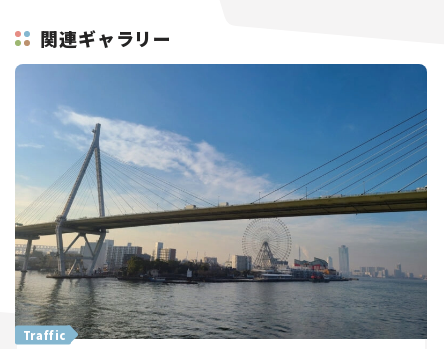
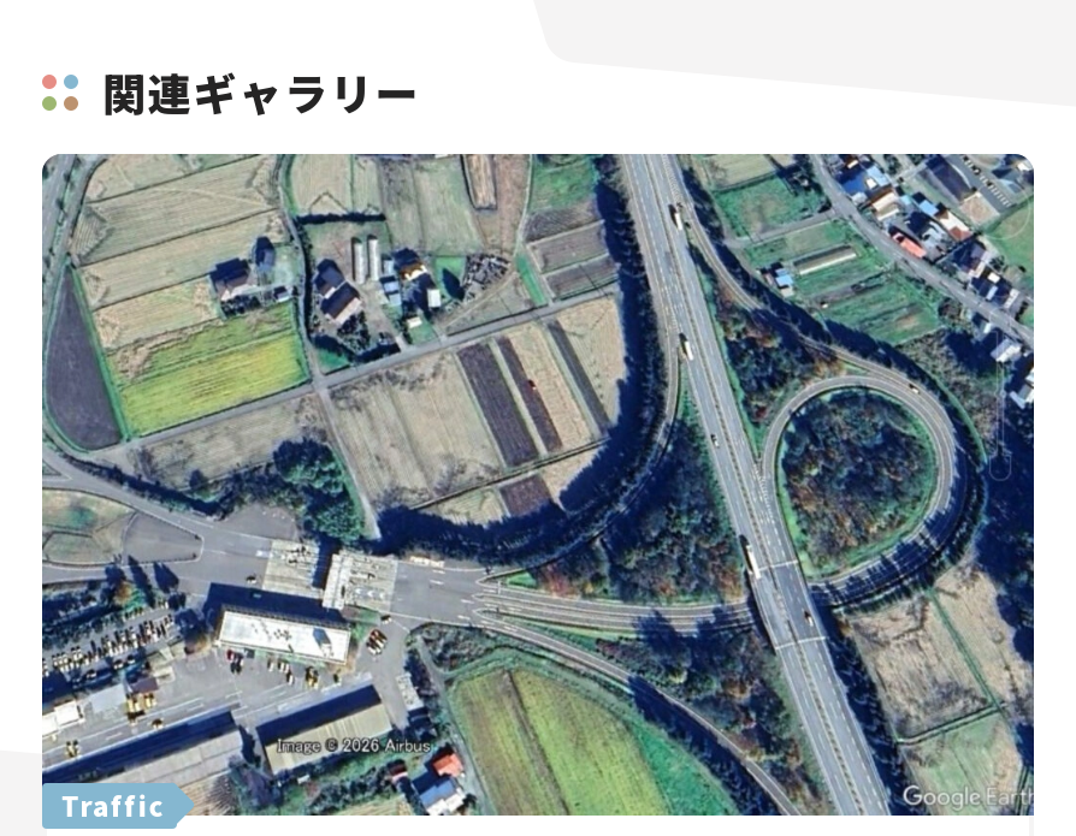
- [image]
+ [image]
